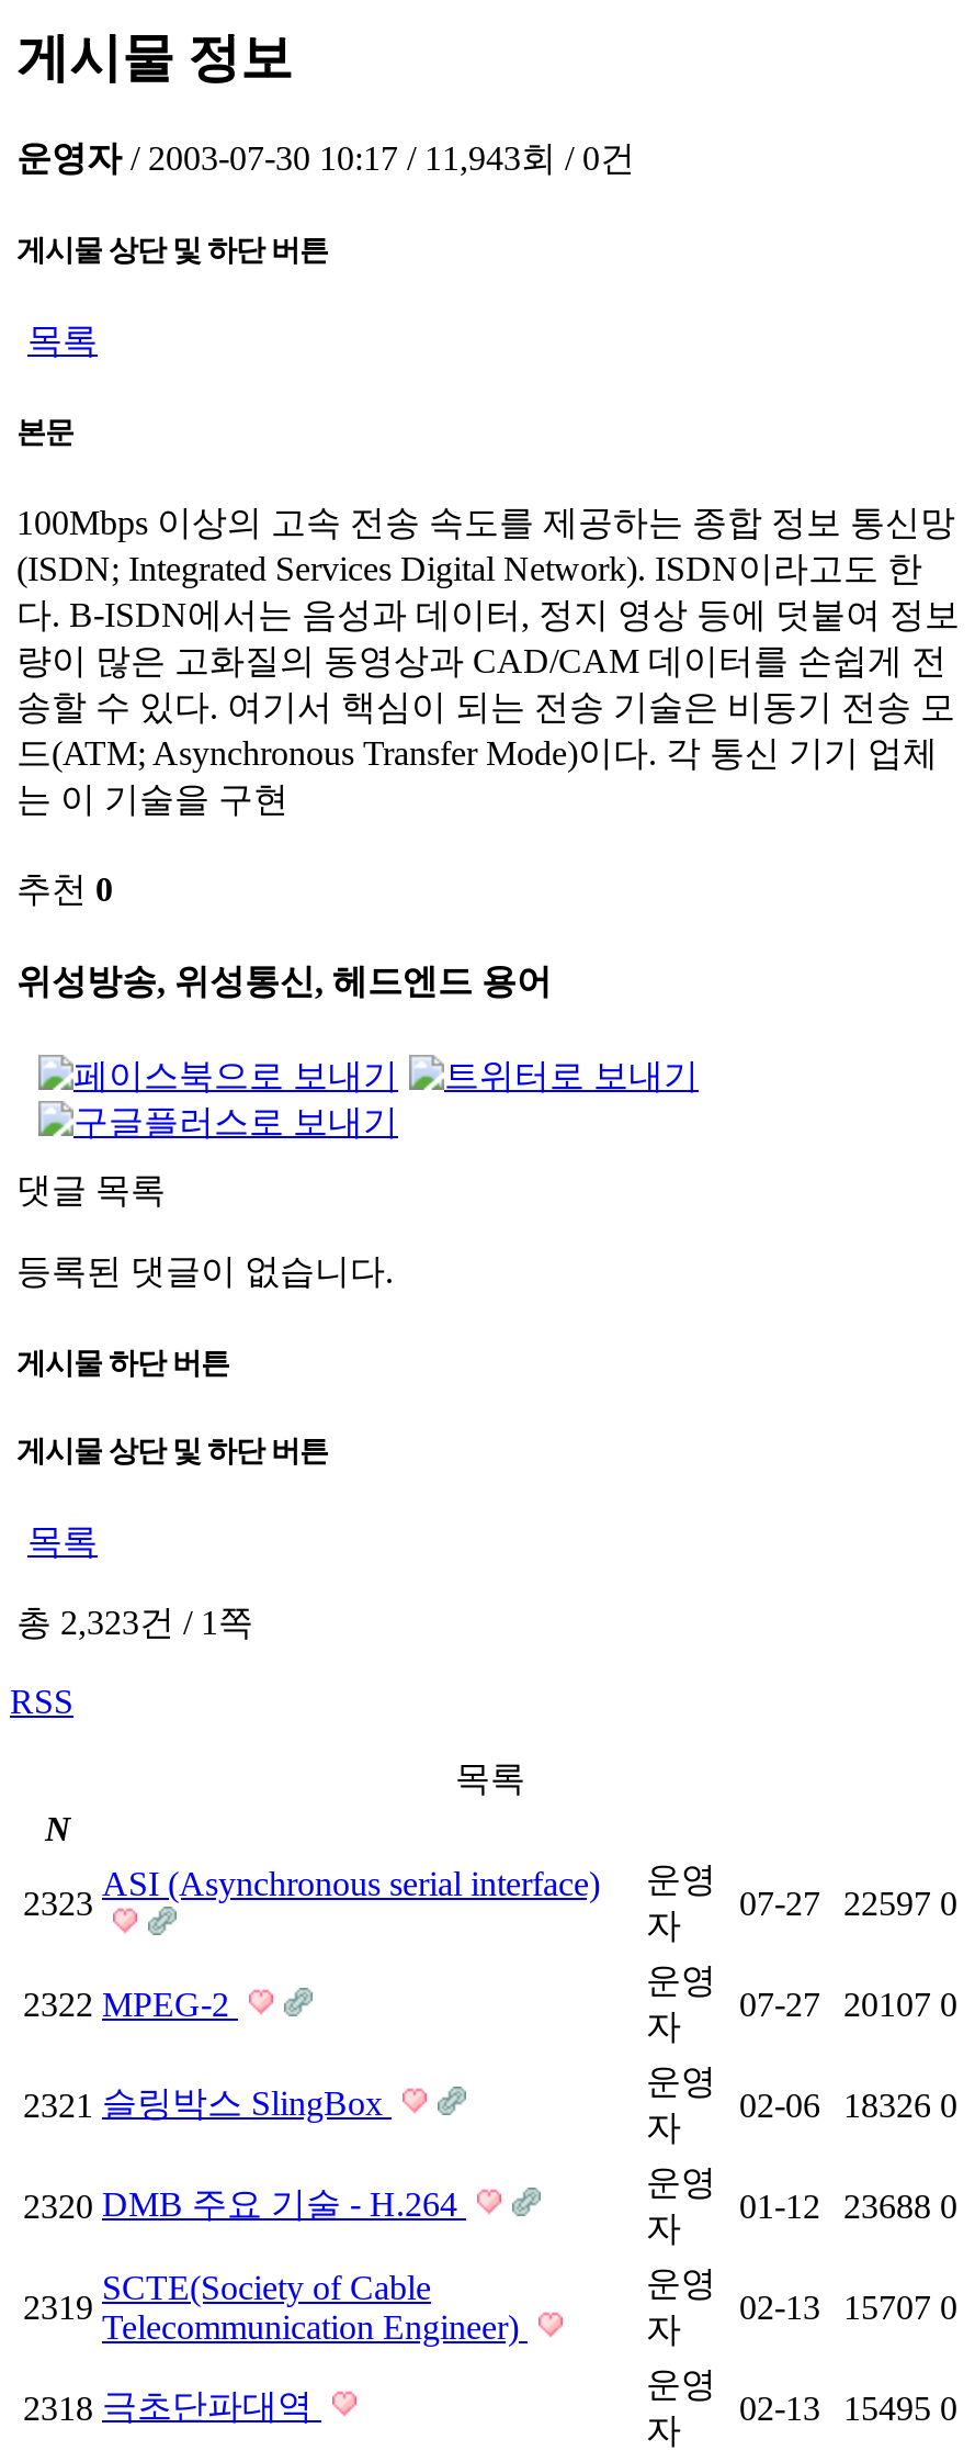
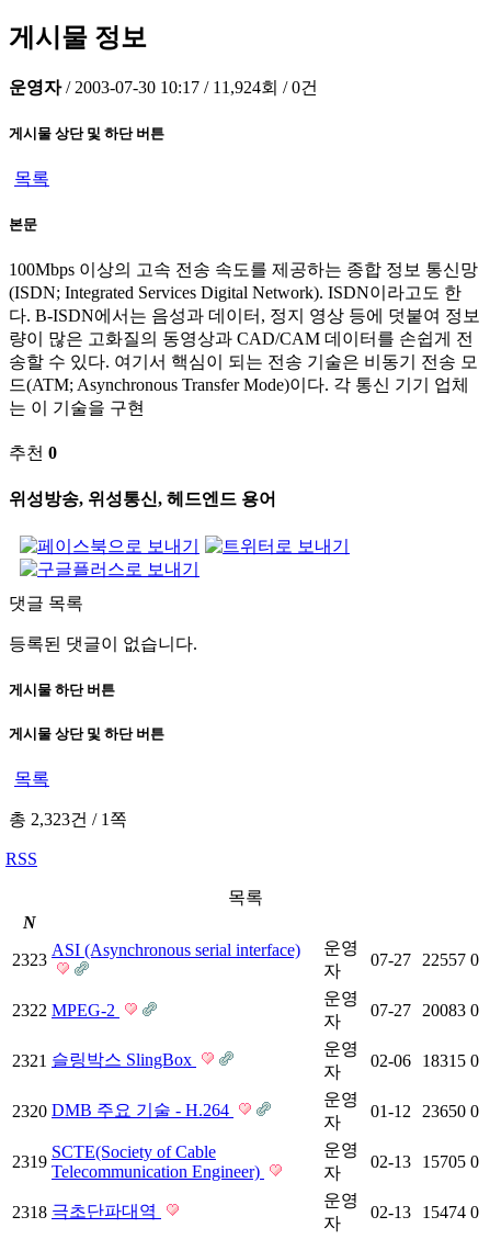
- 운영자 / 2003-07-30 10:17 / 11,943회 / 0건
+ 운영자 / 2003-07-30 10:17 / 11,924회 / 0건

- 07-27 22597 0
+ 07-27 22557 0

- 07-27 20107 0
+ 07-27 20083 0

- 02-06 18326 0
+ 02-06 18315 0

- 01-12 23688 0
+ 01-12 23650 0

- 02-13 15707 0
+ 02-13 15705 0

- 02-13 15495 0
+ 02-13 15474 0
